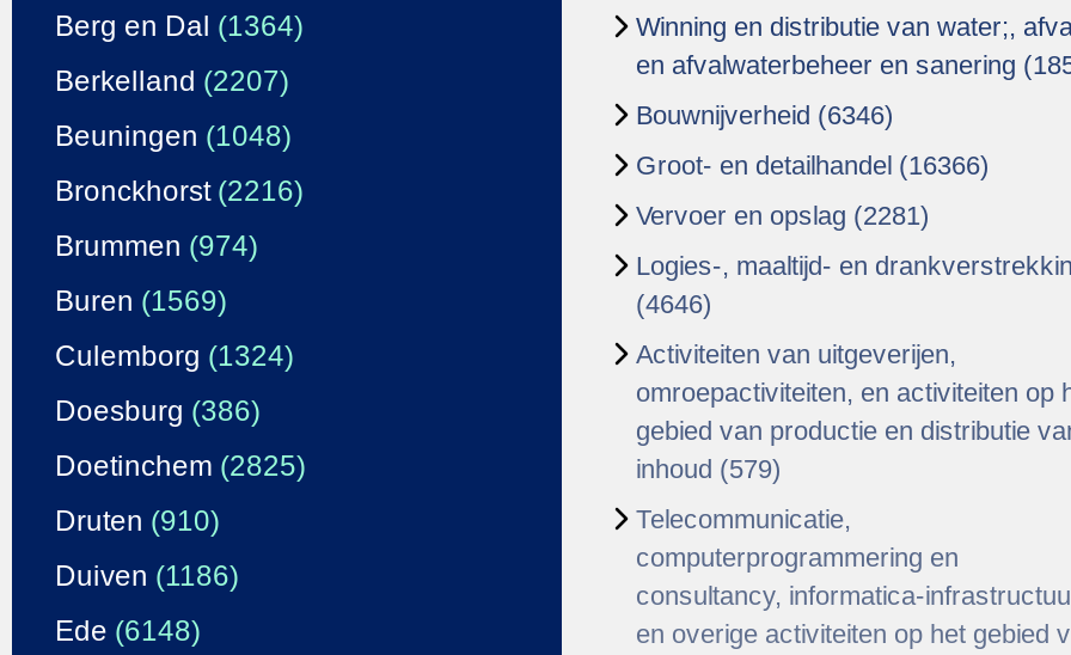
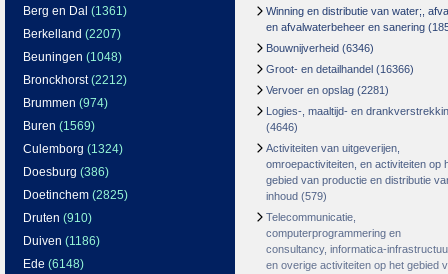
- Berg en Dal (1364)
+ Berg en Dal (1361)

- Bronckhorst (2216)
+ Bronckhorst (2212)
